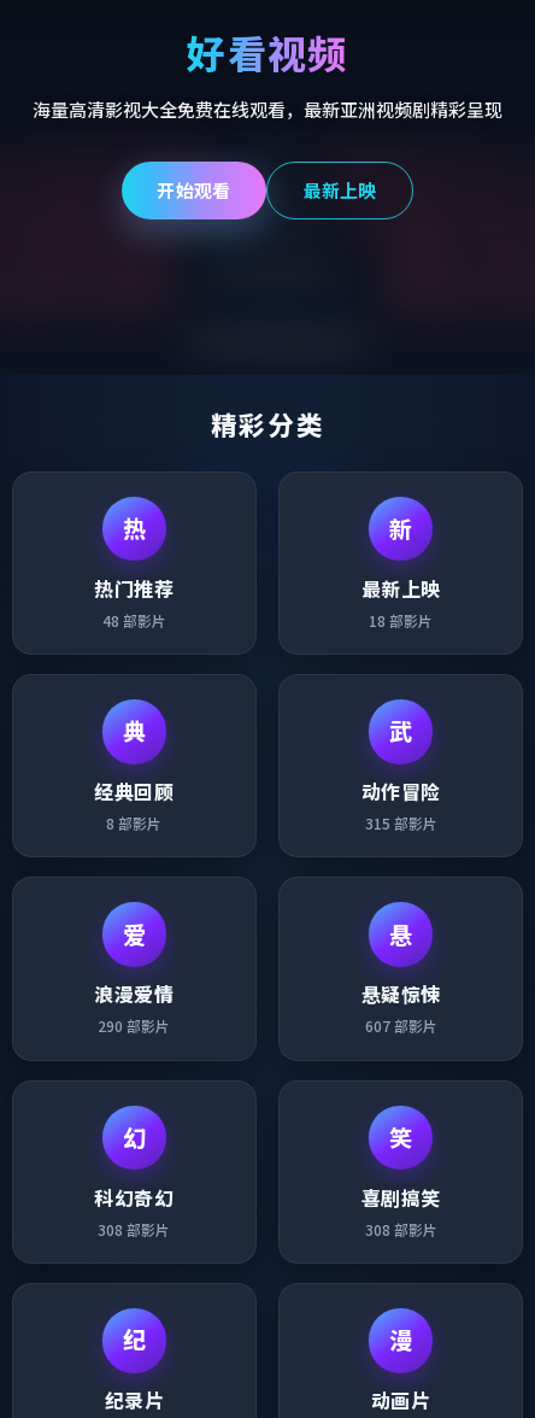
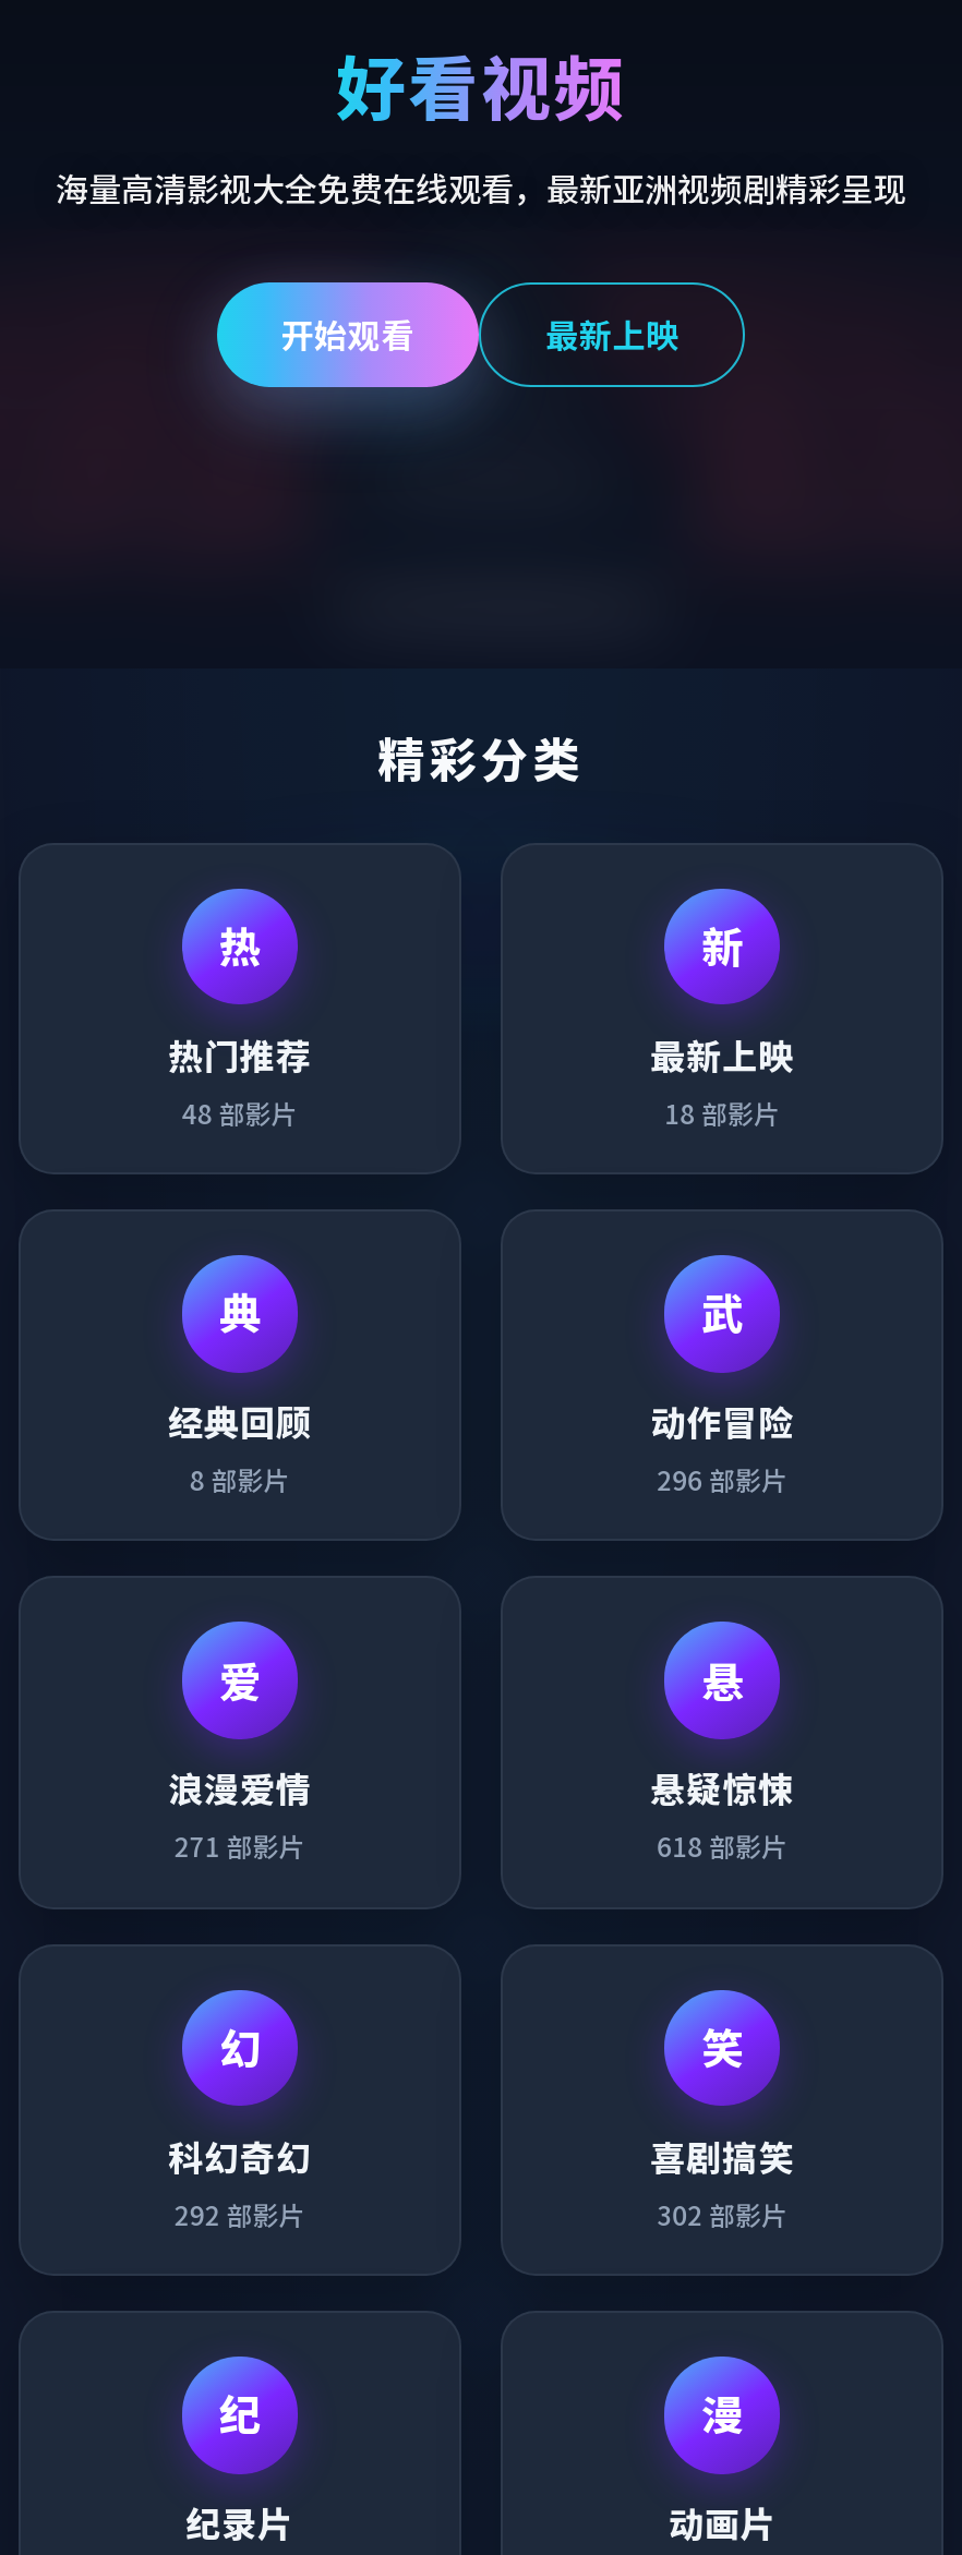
- 315部影片
+ 296部影片

- 290部影片
+ 271部影片

- 607部影片
+ 618部影片

- 308部影片
+ 292部影片

- 308部影片
+ 302部影片
